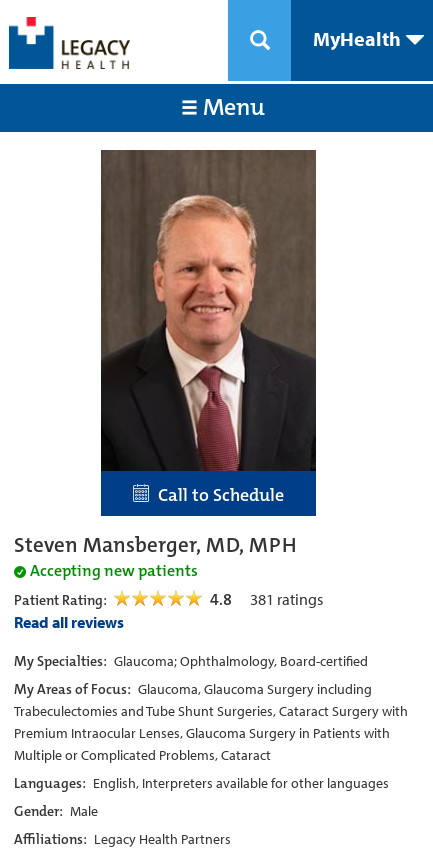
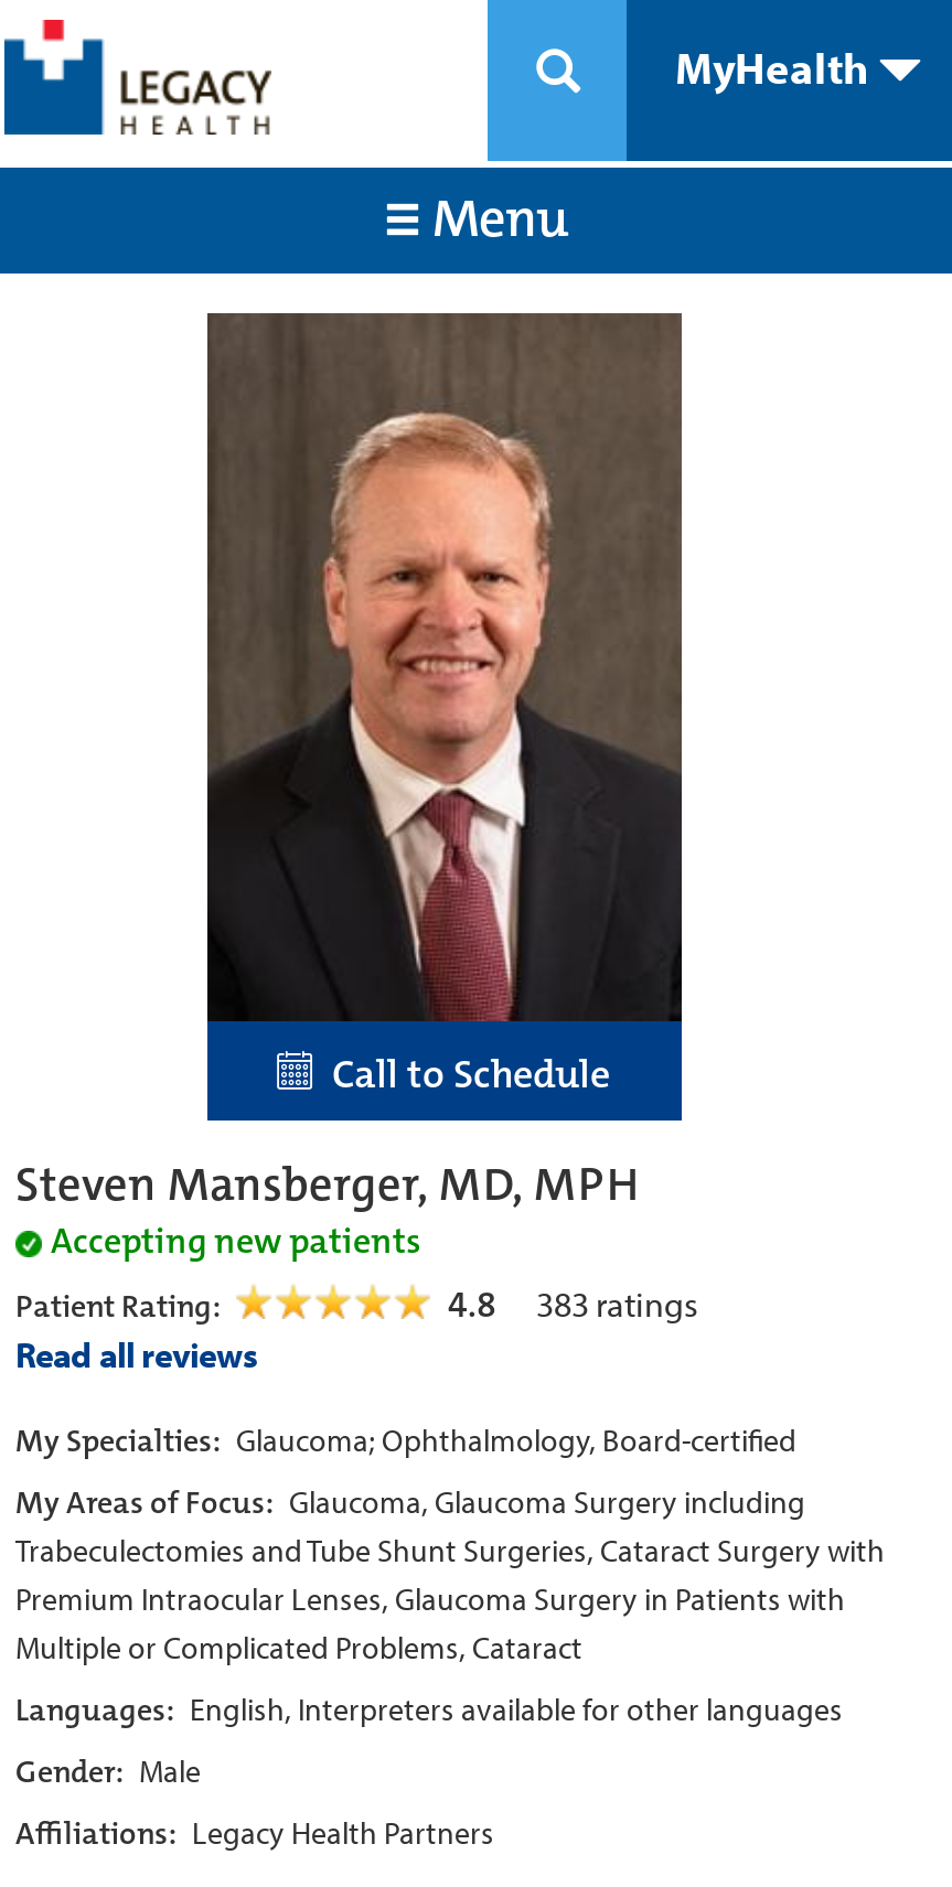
- 4.8 381 ratings
+ 4.8 383 ratings
